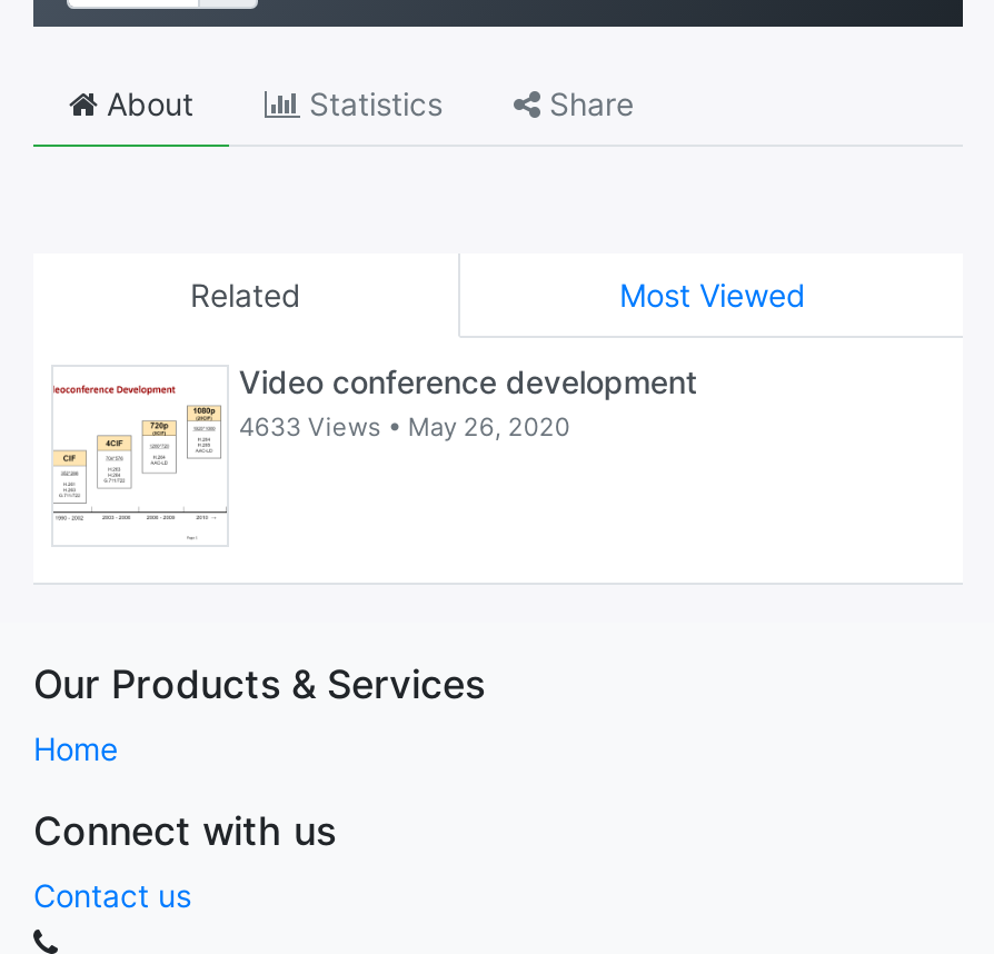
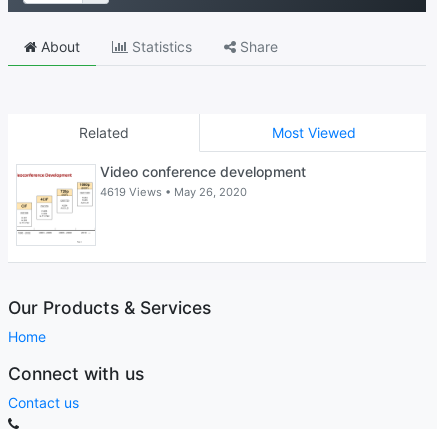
- 4633 Views • May 26, 2020
+ 4619 Views • May 26, 2020
